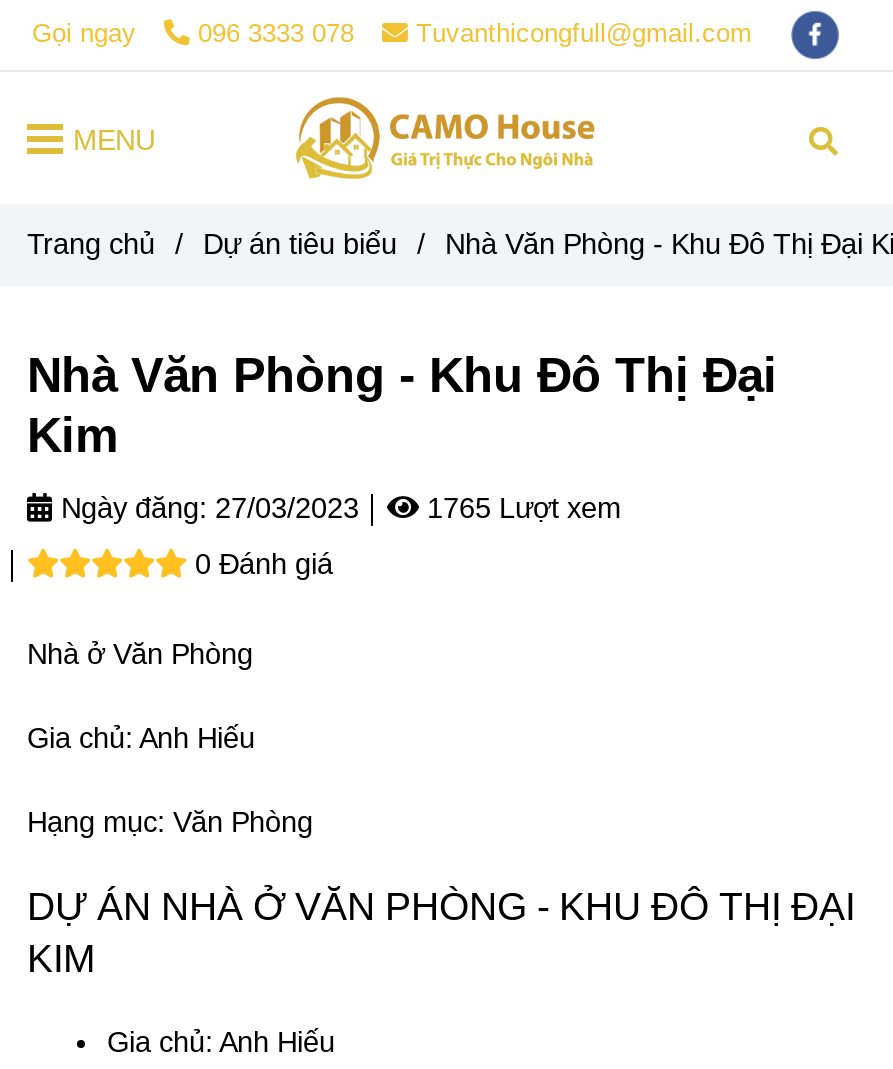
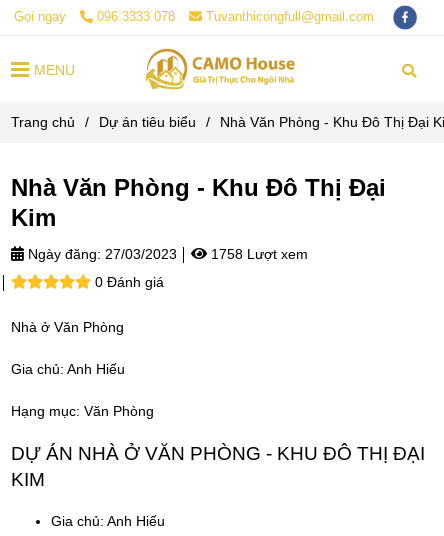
- Ngày đăng: 27/03/2023 1765 Lượt xem
+ Ngày đăng: 27/03/2023 1758 Lượt xem
